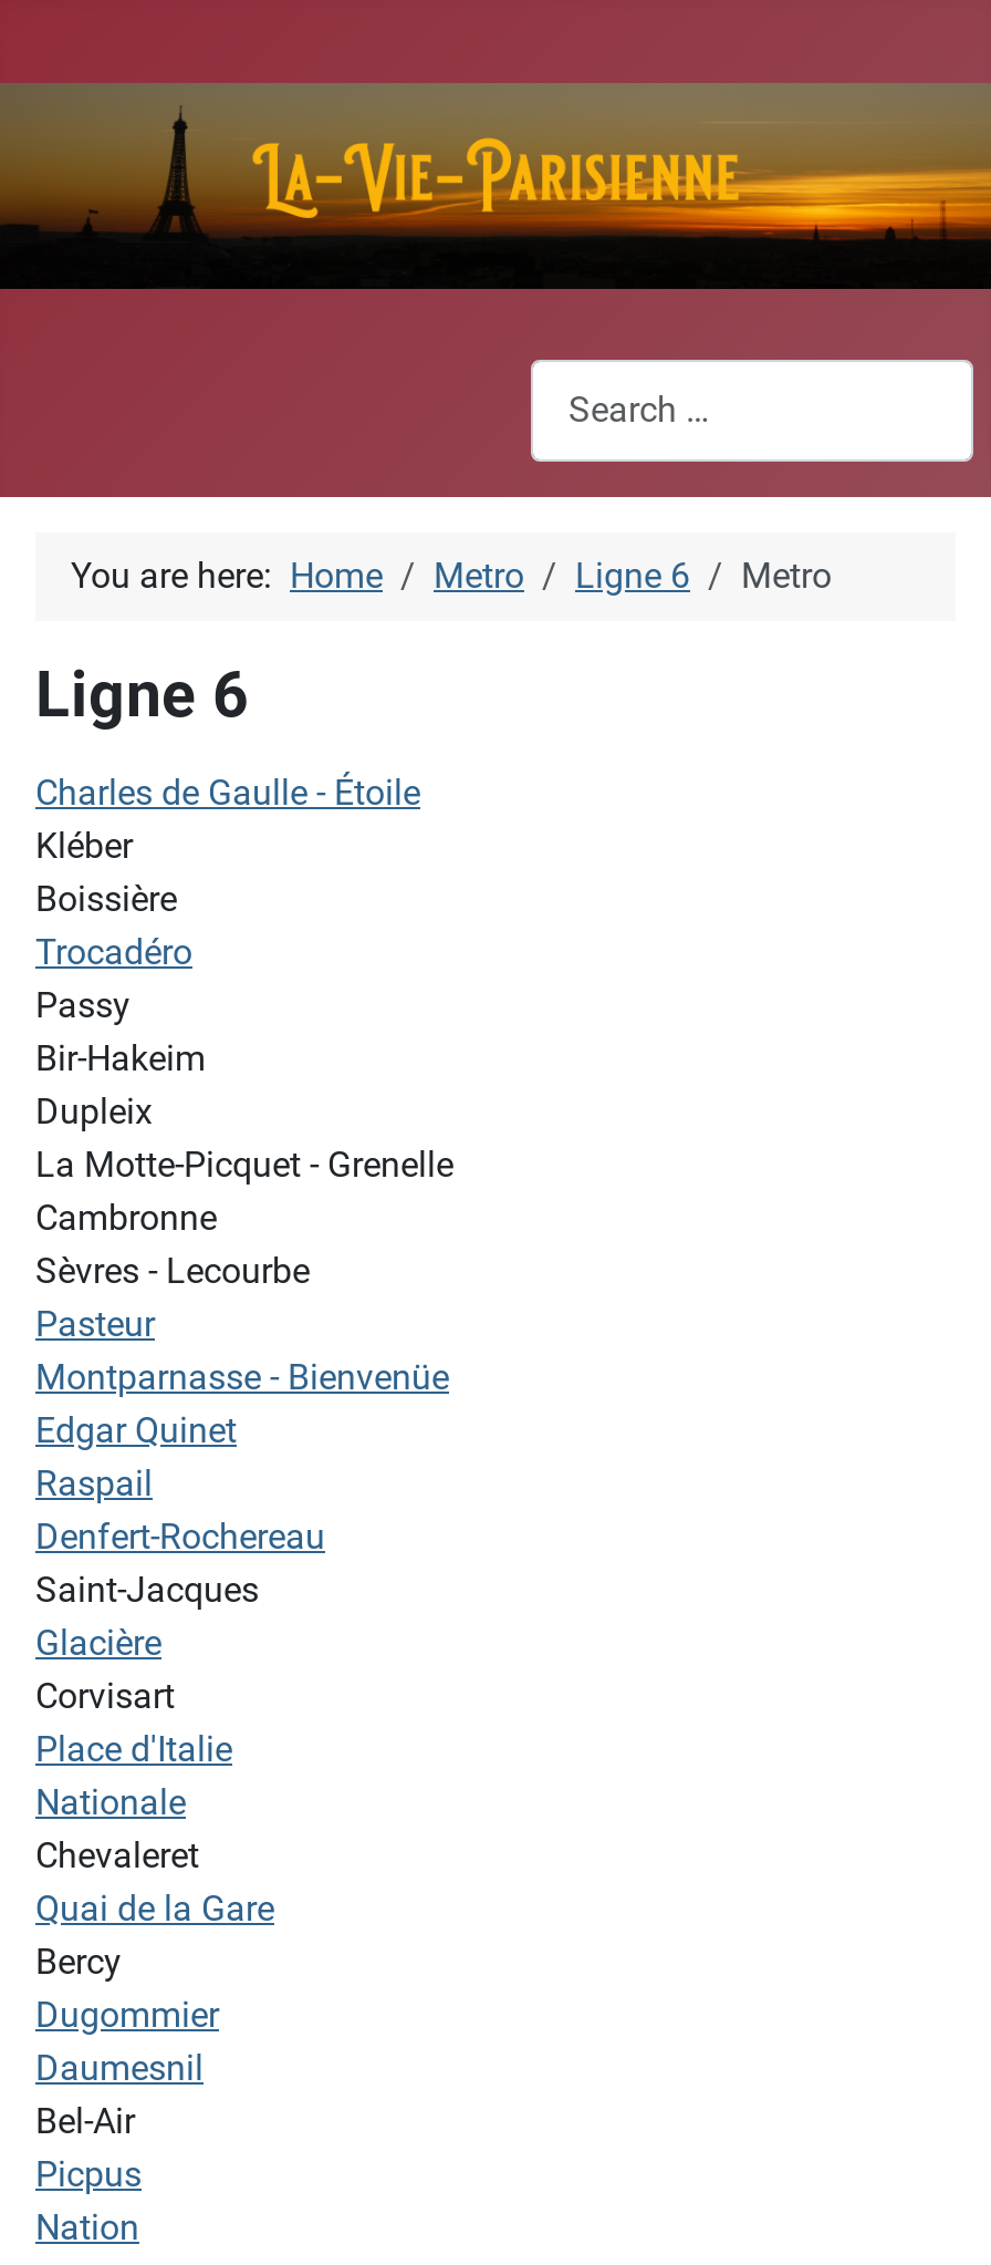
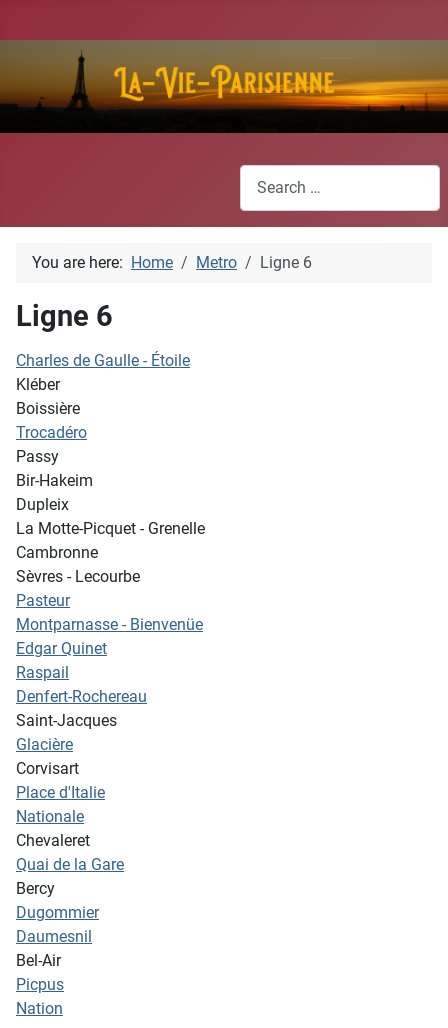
- Metro
